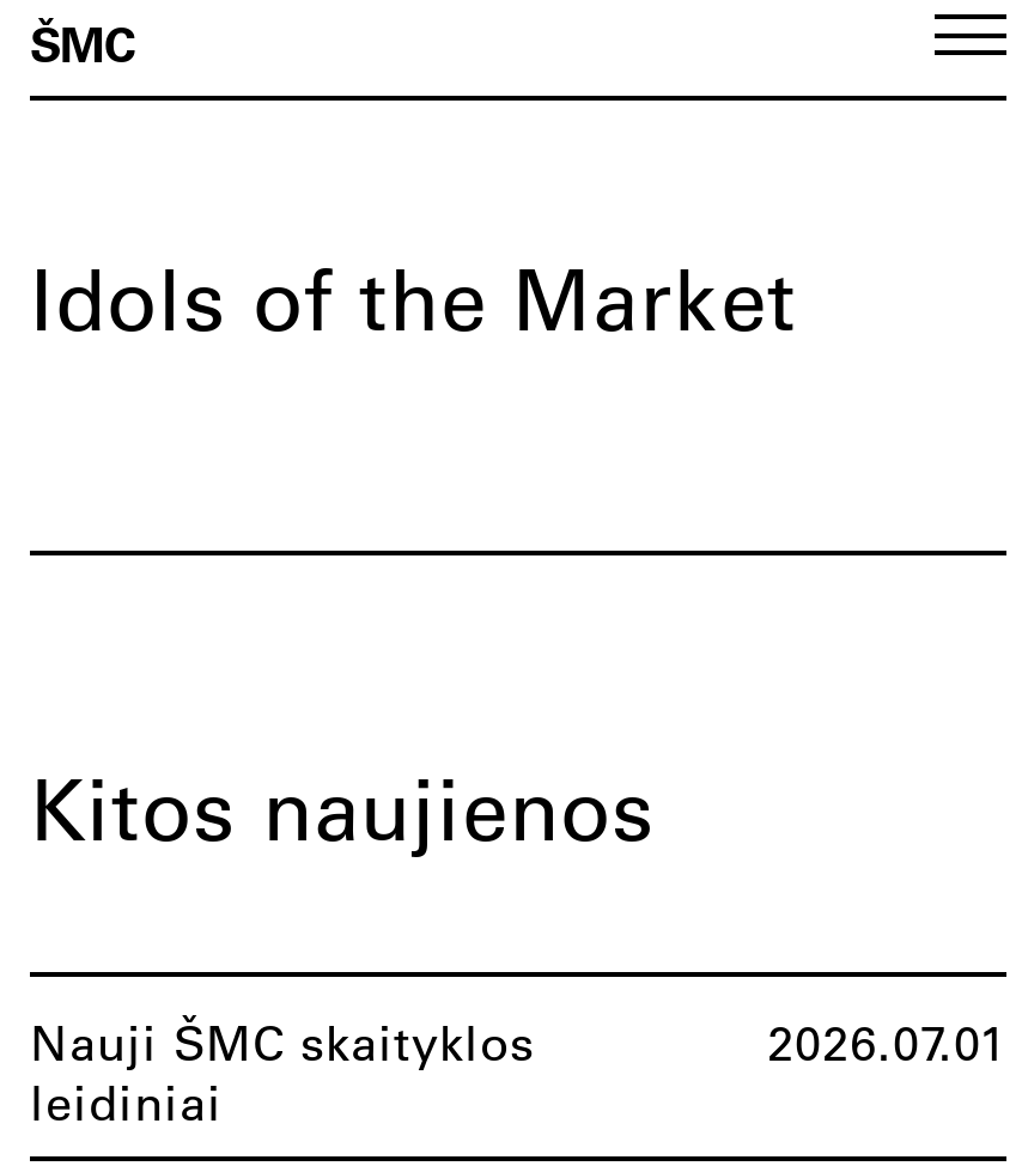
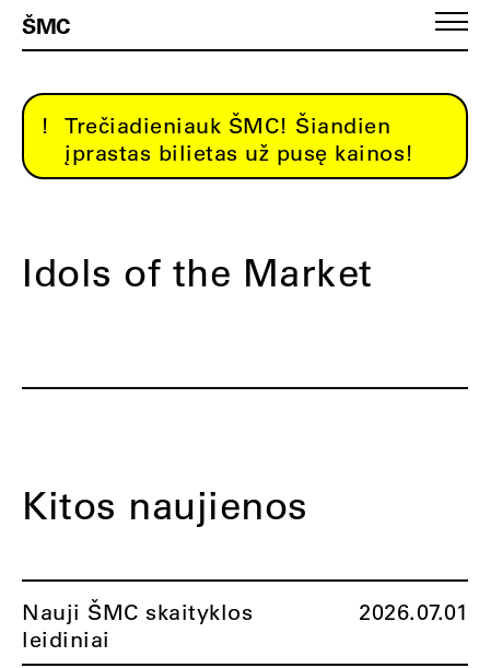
+ Trečiadieniauk ŠMC! Šiandien
+ įprastas bilietas už pusę kainos!
